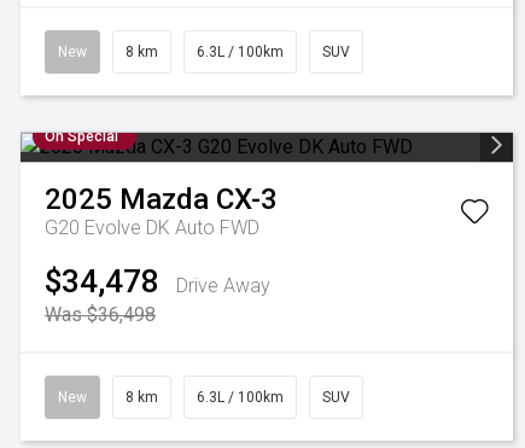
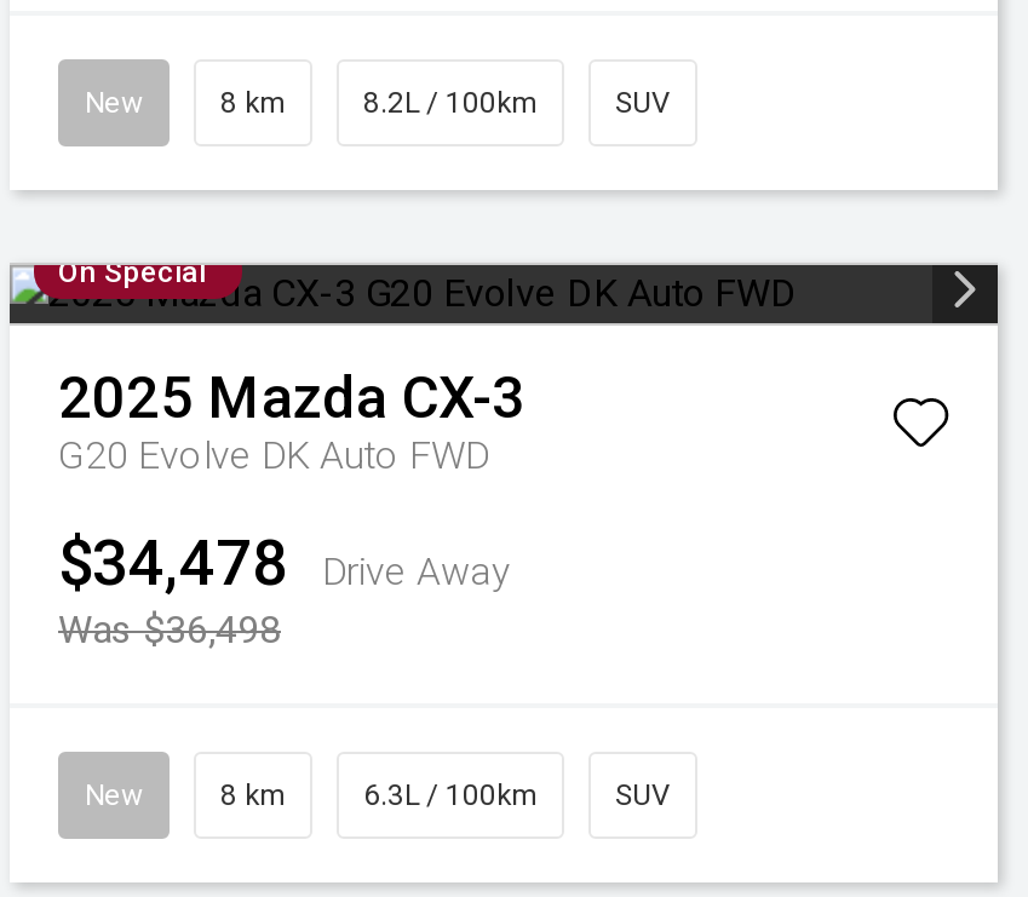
- 6.3L / 100km
+ 8.2L / 100km
